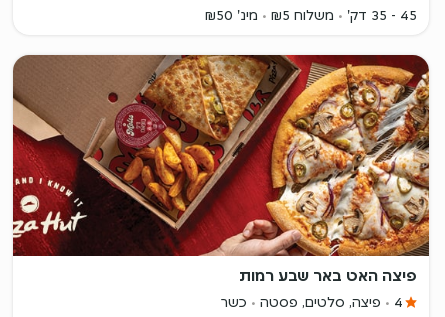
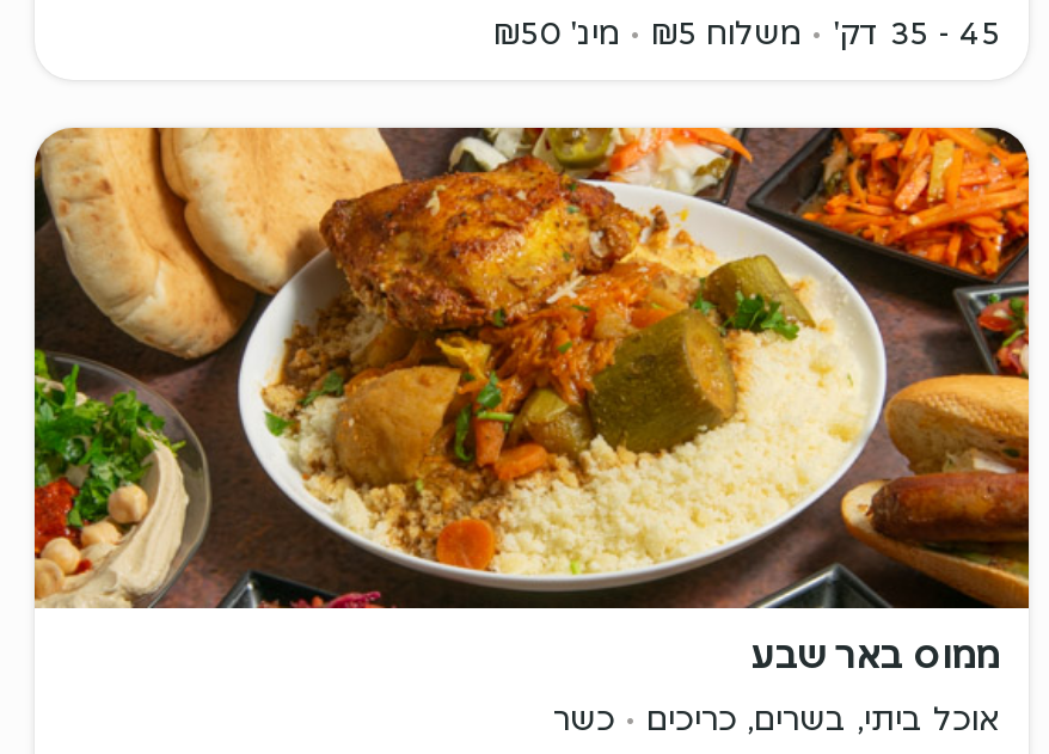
- [image]
- פיצה האט באר שבע רמות
- 4
- פיצה, סלטים, פסטה
+ [image]
+ ממוס באר שבע
+ אוכל ביתי, בשרים, כריכים
